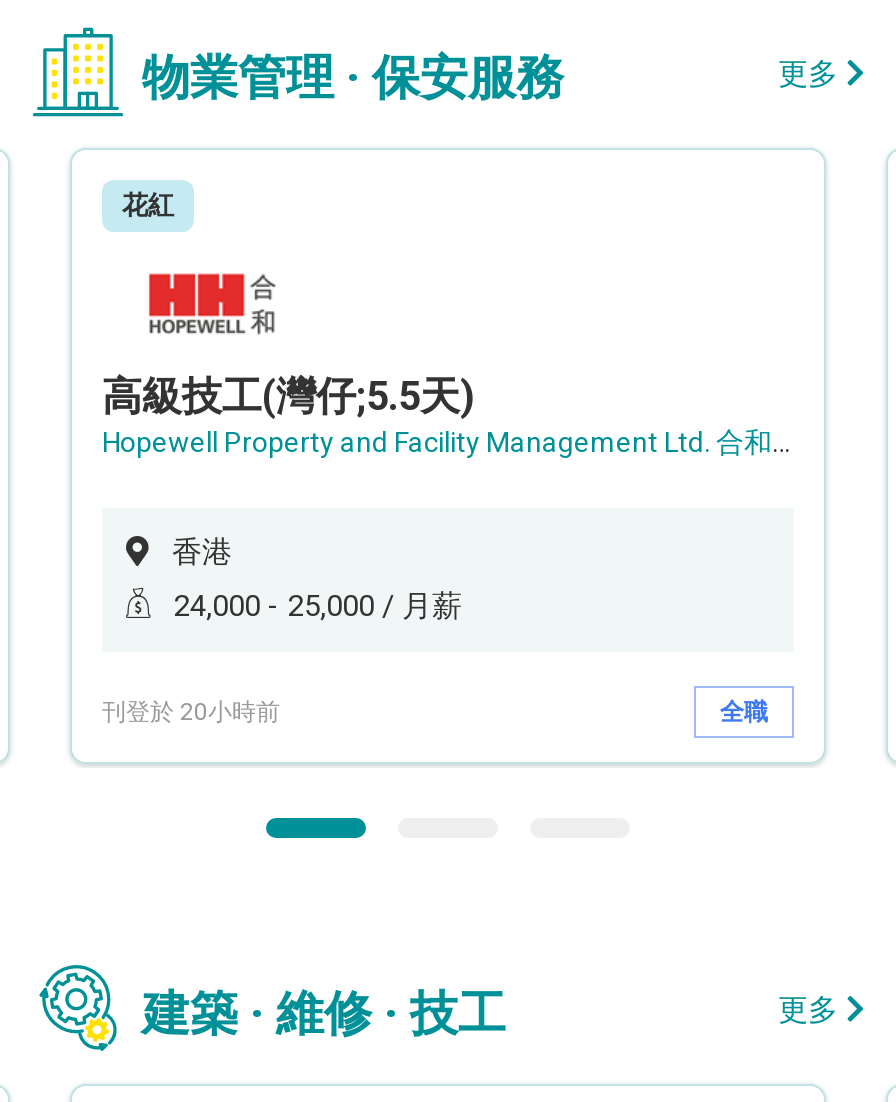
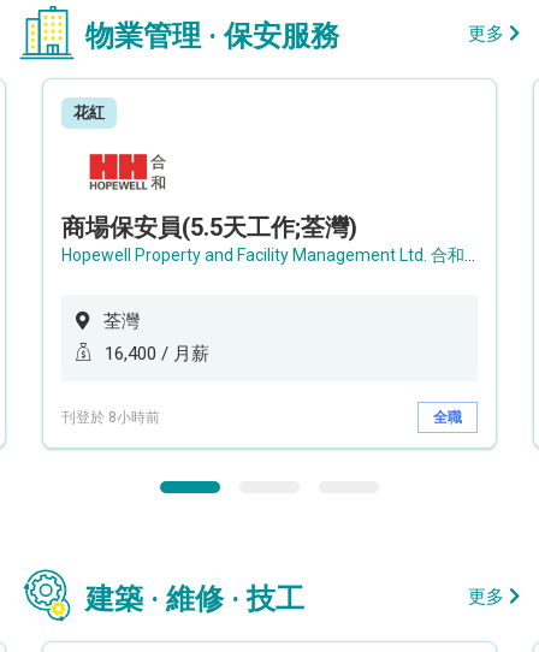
- 高級技工(灣仔;5.5天)
+ 商場保安員(5.5天工作;荃灣)

- 香港
+ 荃灣

- 24,000 - 25,000 / 月薪
+ 16,400 / 月薪

- 刊登於 20小時前
+ 刊登於 8小時前
